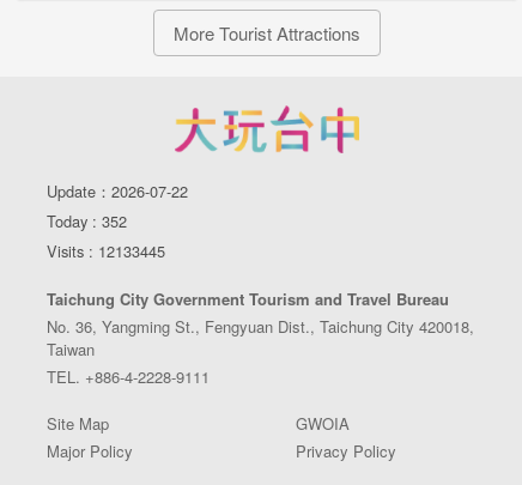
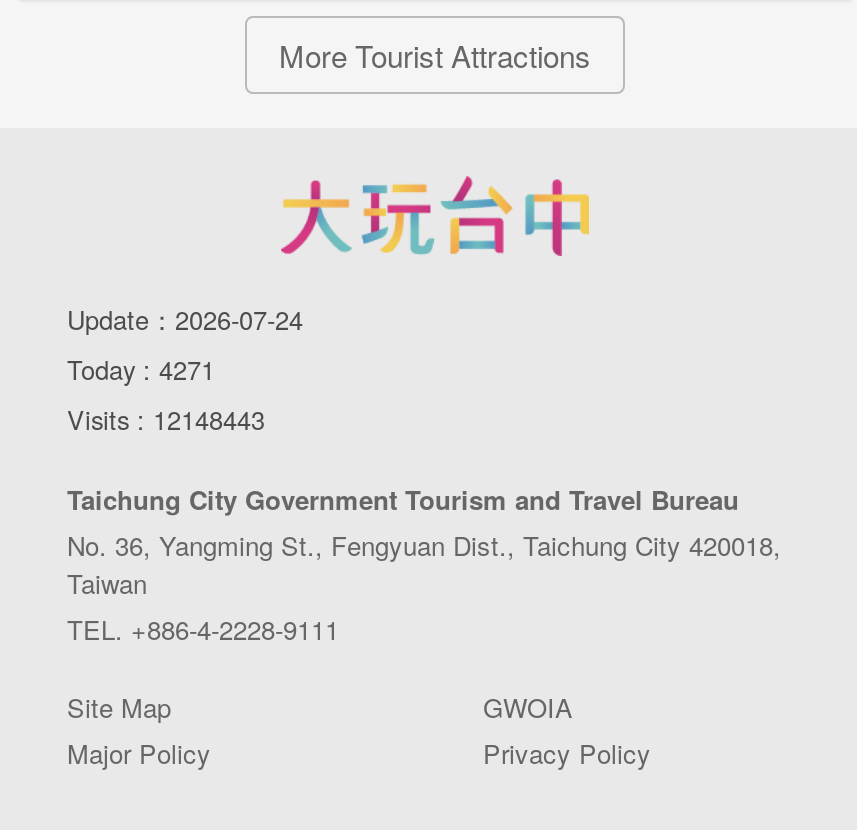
- Update：2026-07-22
+ Update：2026-07-24

- Today : 352
+ Today : 4271

- Visits : 12133445
+ Visits : 12148443
